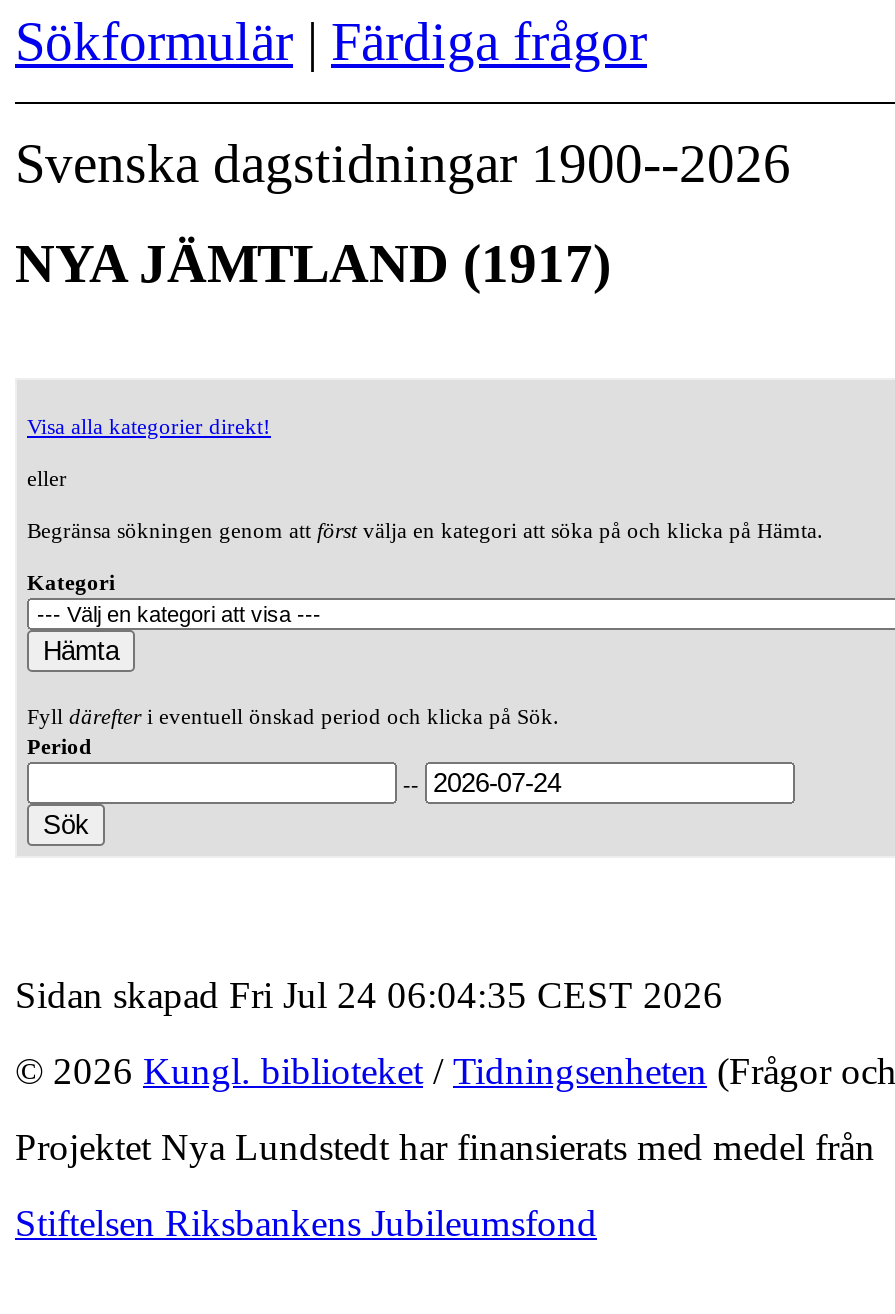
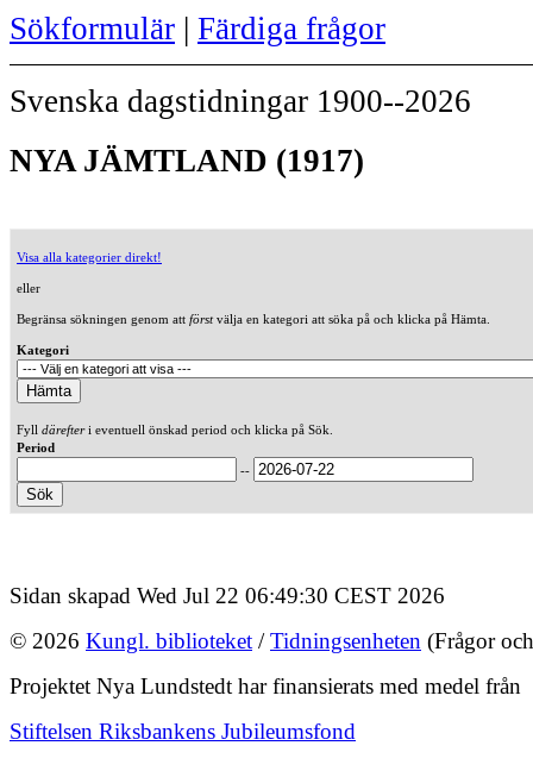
- Sidan skapad Fri Jul 24 06:04:35 CEST 2026
+ Sidan skapad Wed Jul 22 06:49:30 CEST 2026
